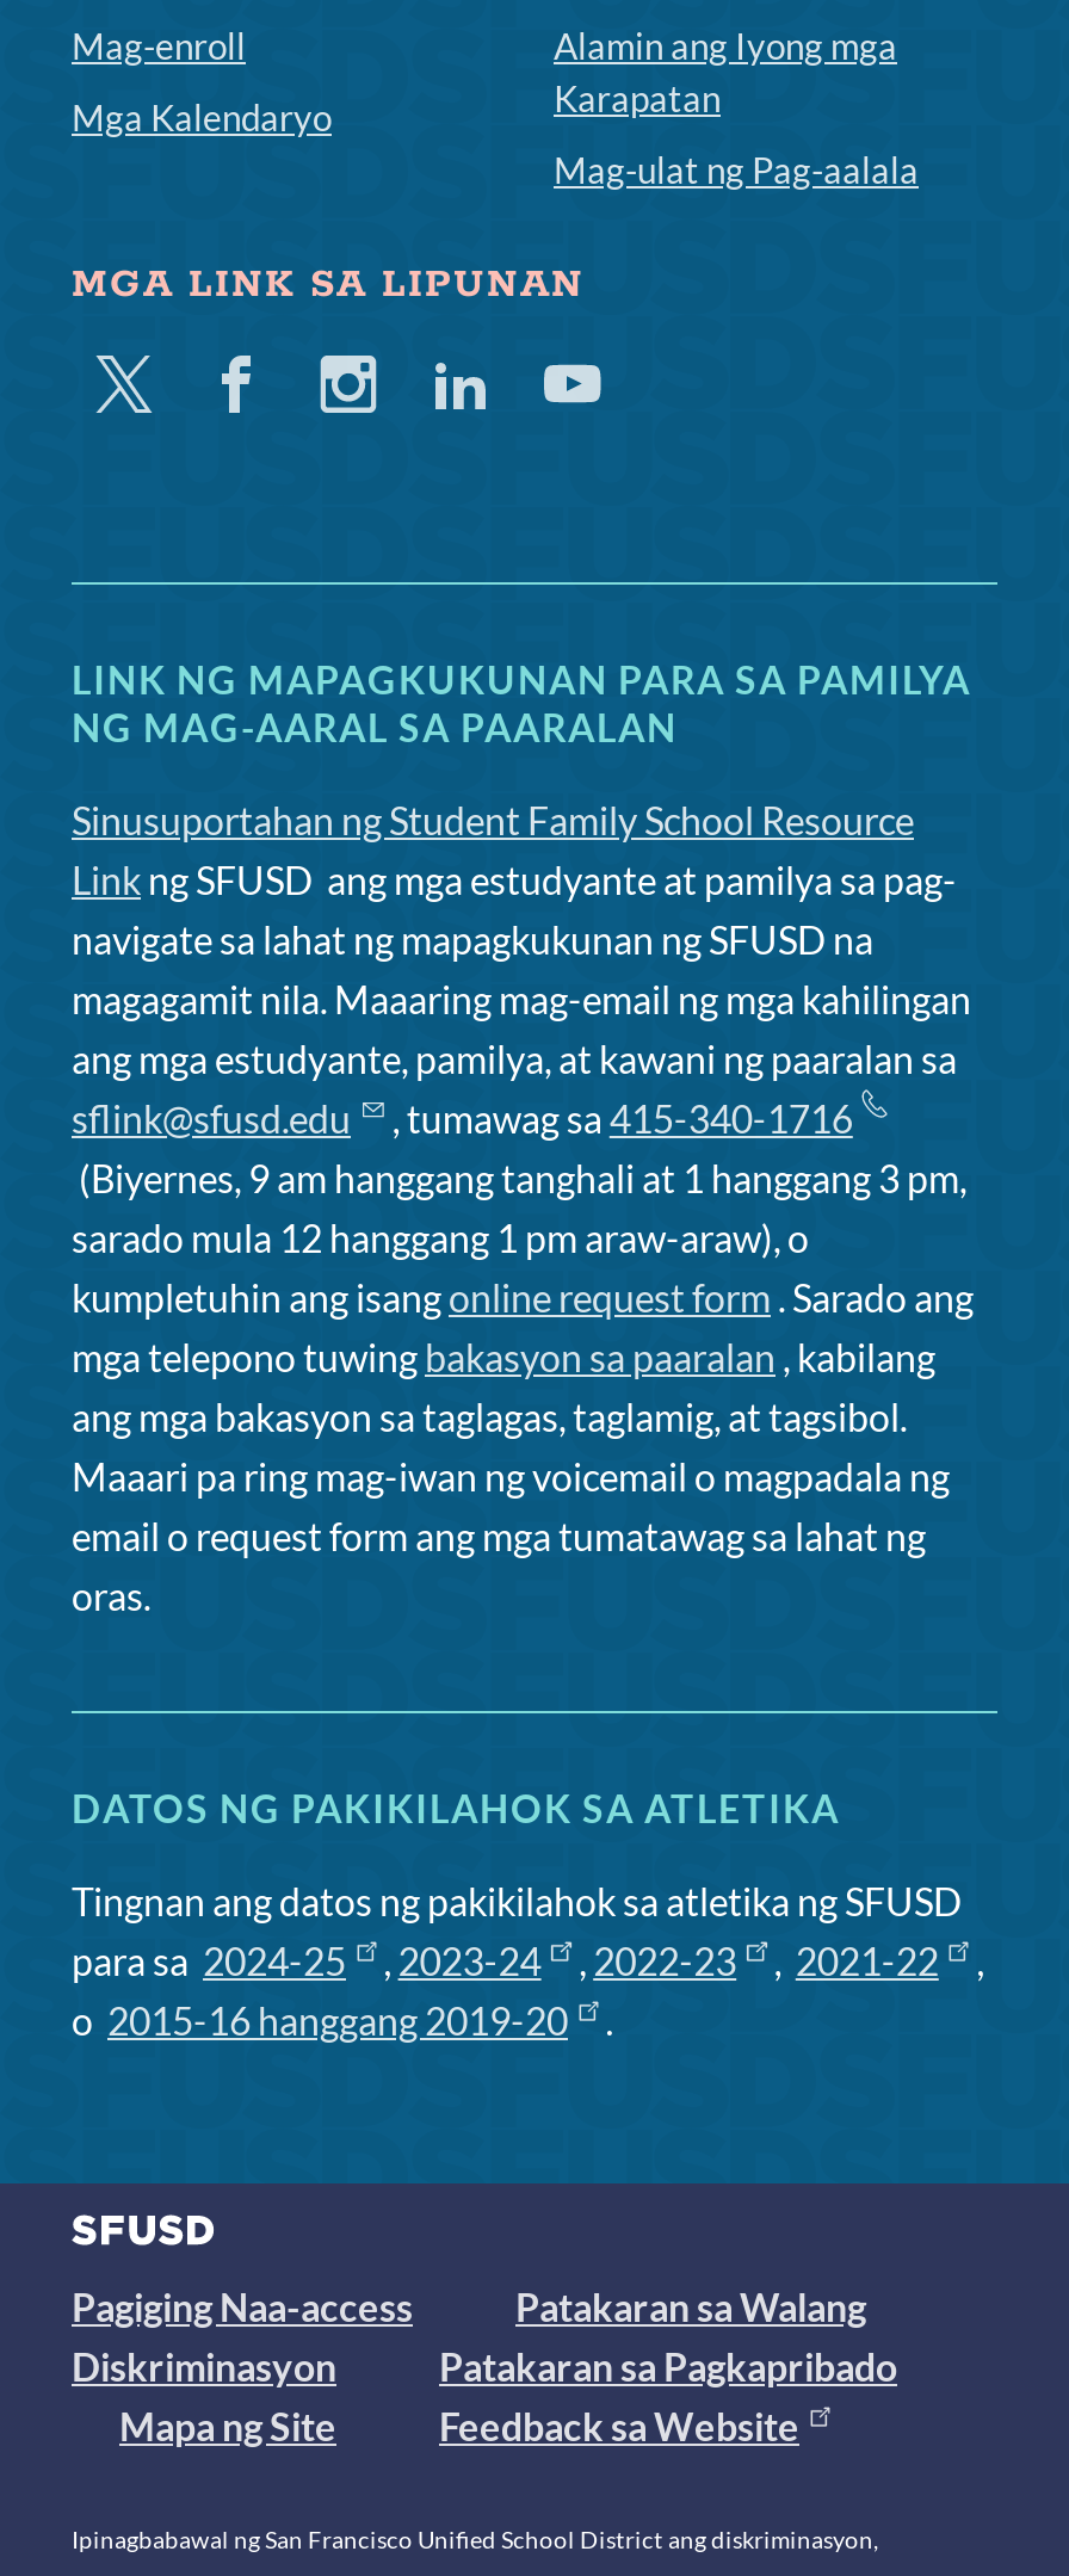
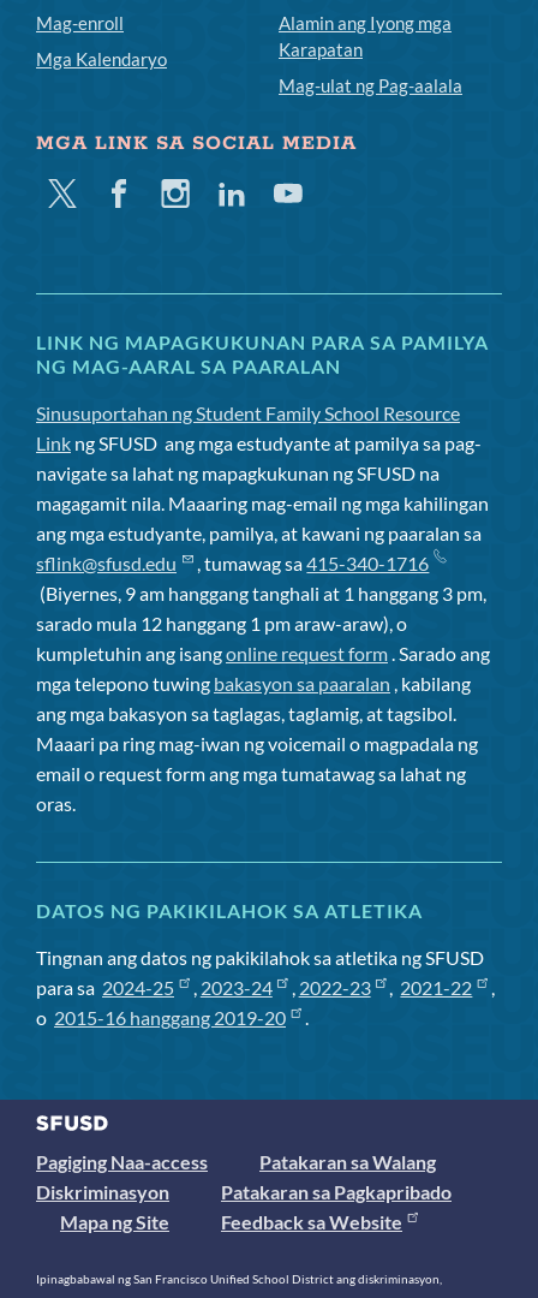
- MGA LINK SA LIPUNAN
+ MGA LINK SA SOCIAL MEDIA
